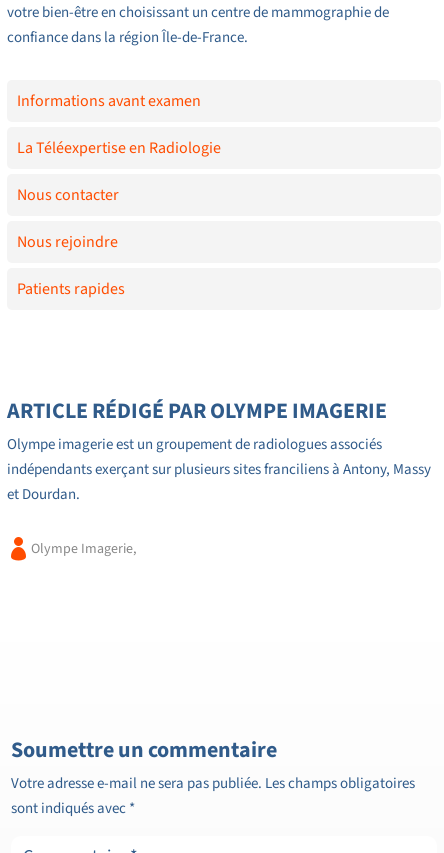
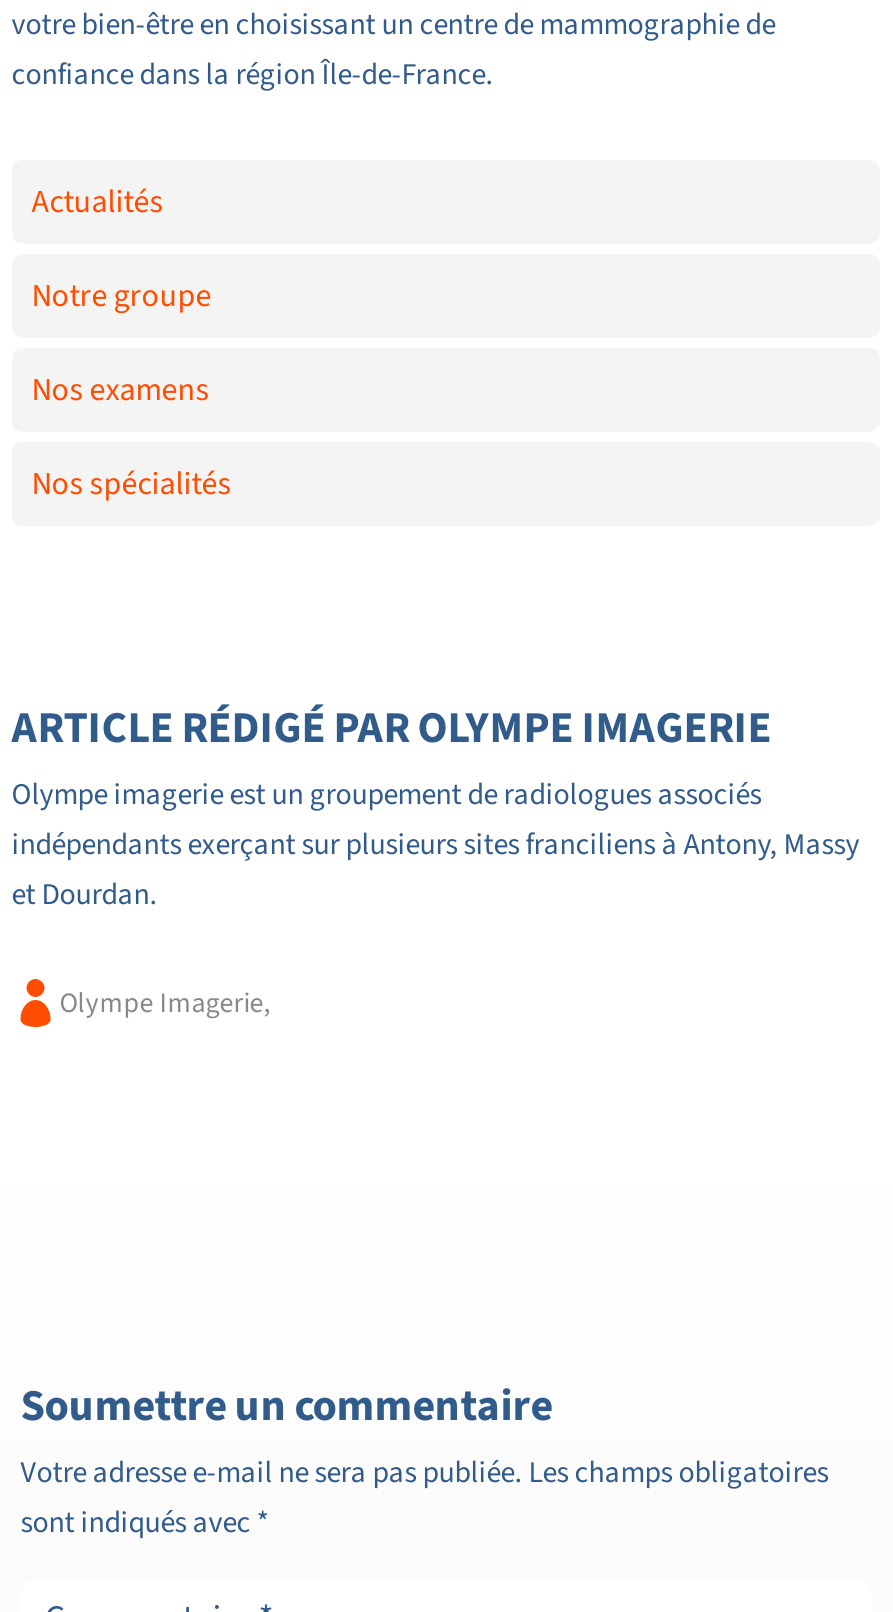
- Informations avant examen
- La Téléexpertise en Radiologie
- Nous contacter
- Nous rejoindre
- Patients rapides
+ Actualités
+ Notre groupe
+ Nos examens
+ Nos spécialités
